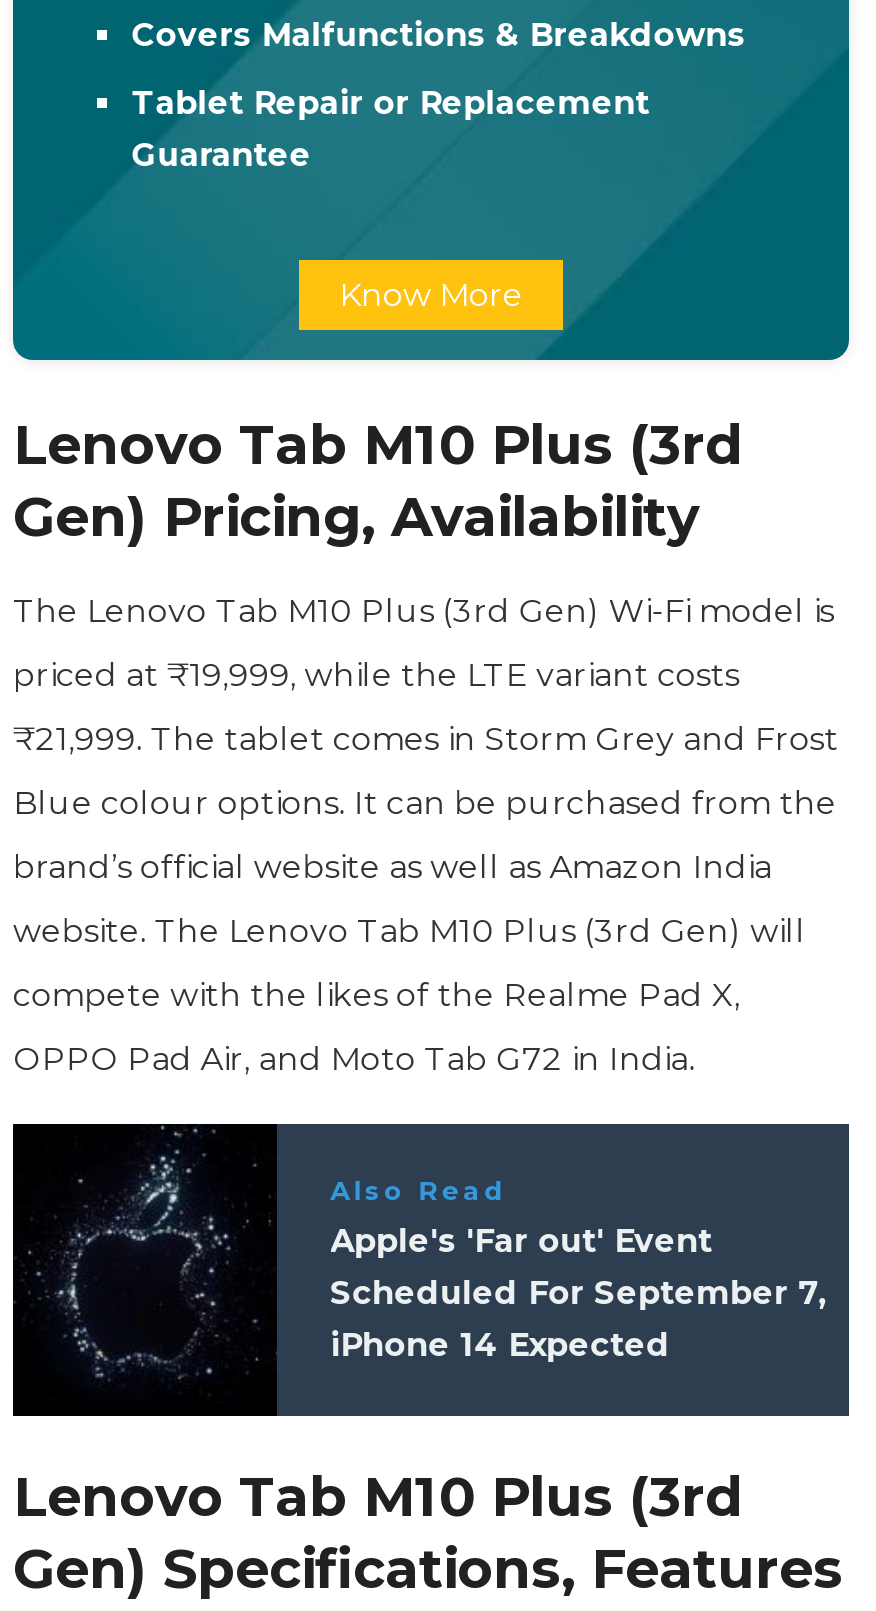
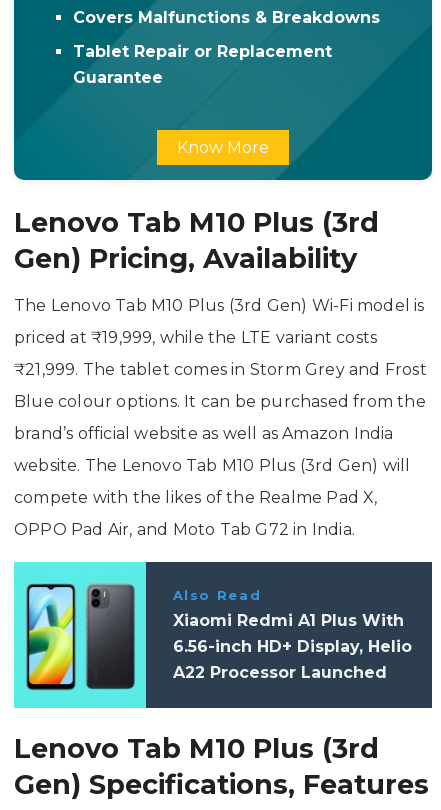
- [image]
- Apple's 'Far out' Event
- Scheduled For September 7,
- iPhone 14 Expected
+ [image]
+ Xiaomi Redmi A1 Plus With
+ 6.56-inch HD+ Display, Helio
+ A22 Processor Launched
